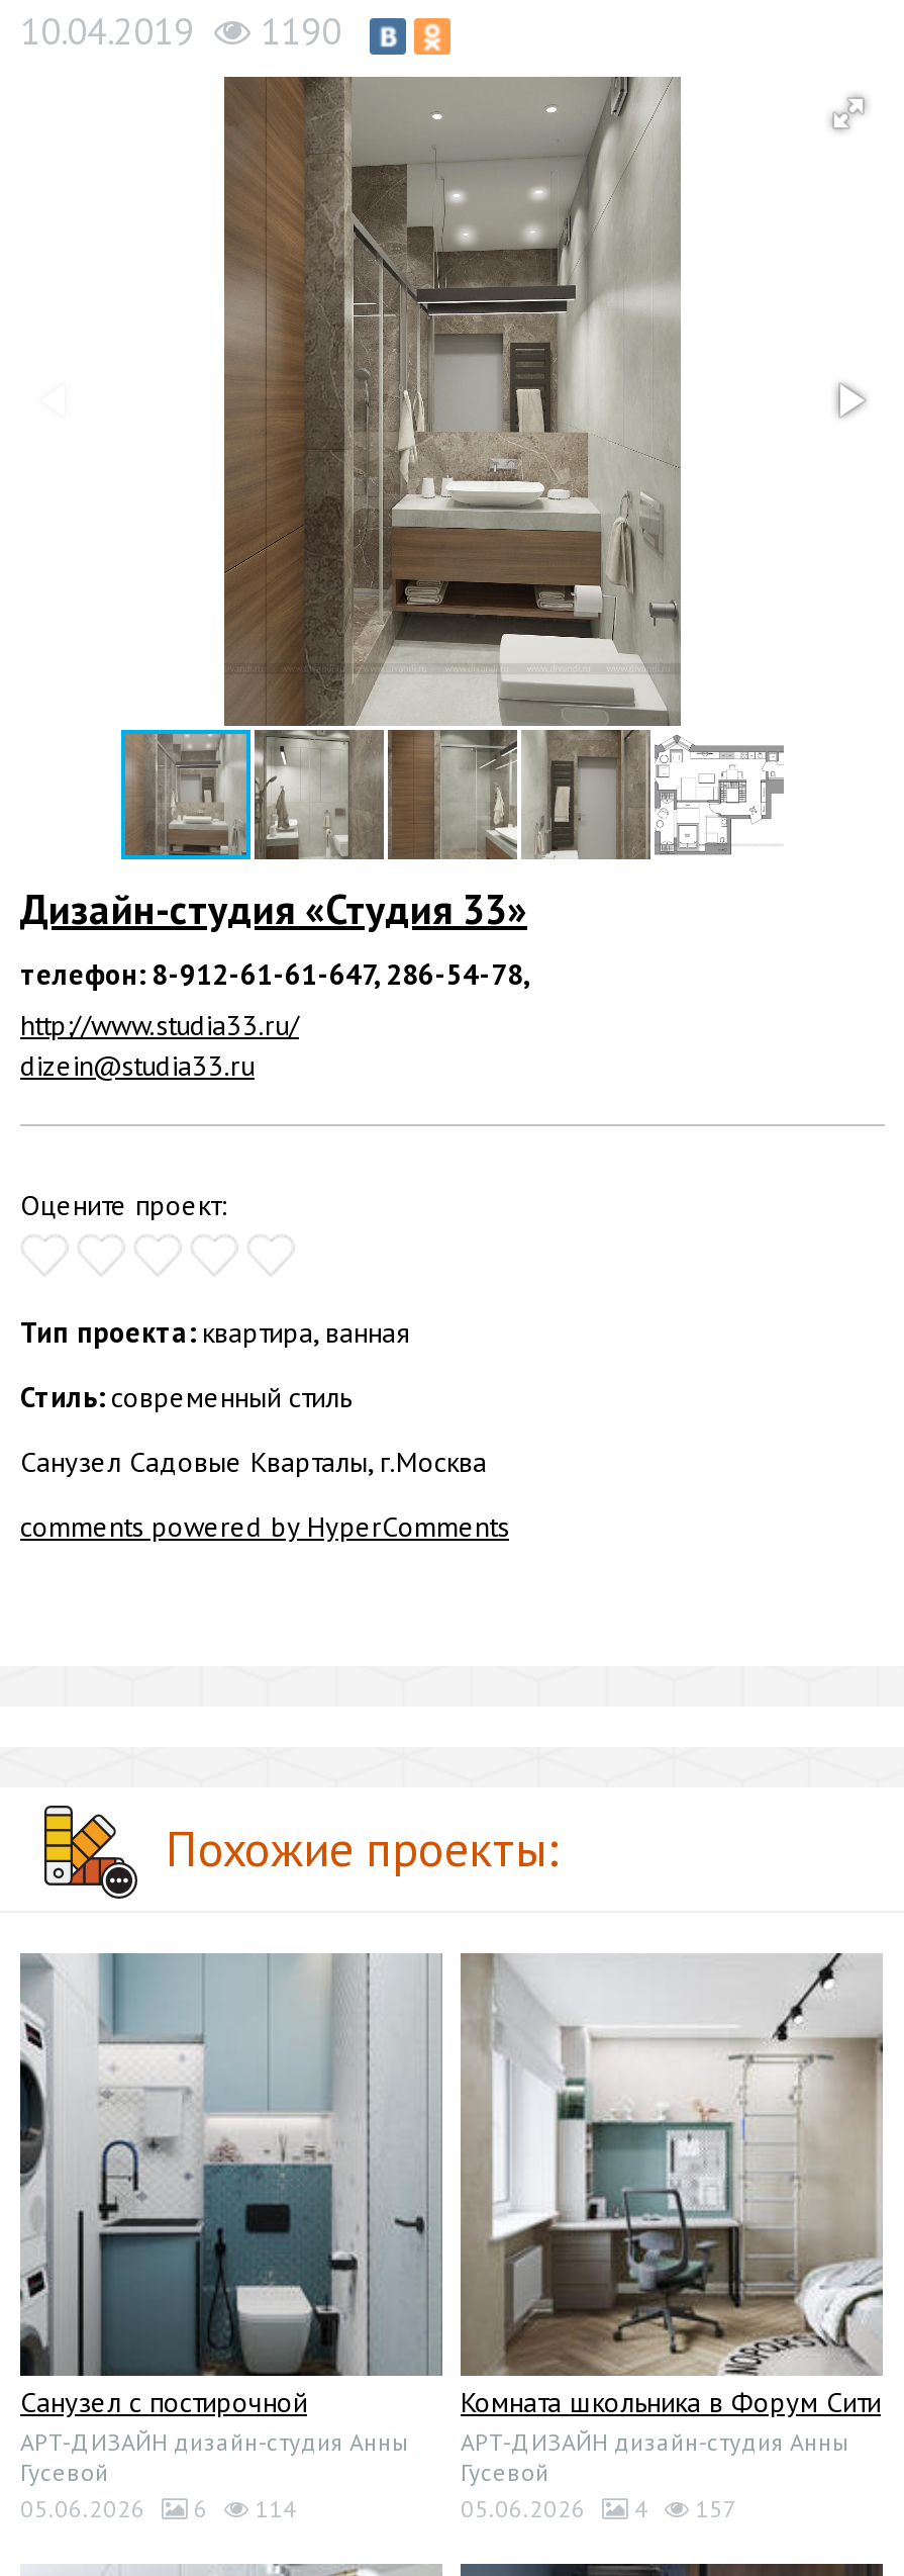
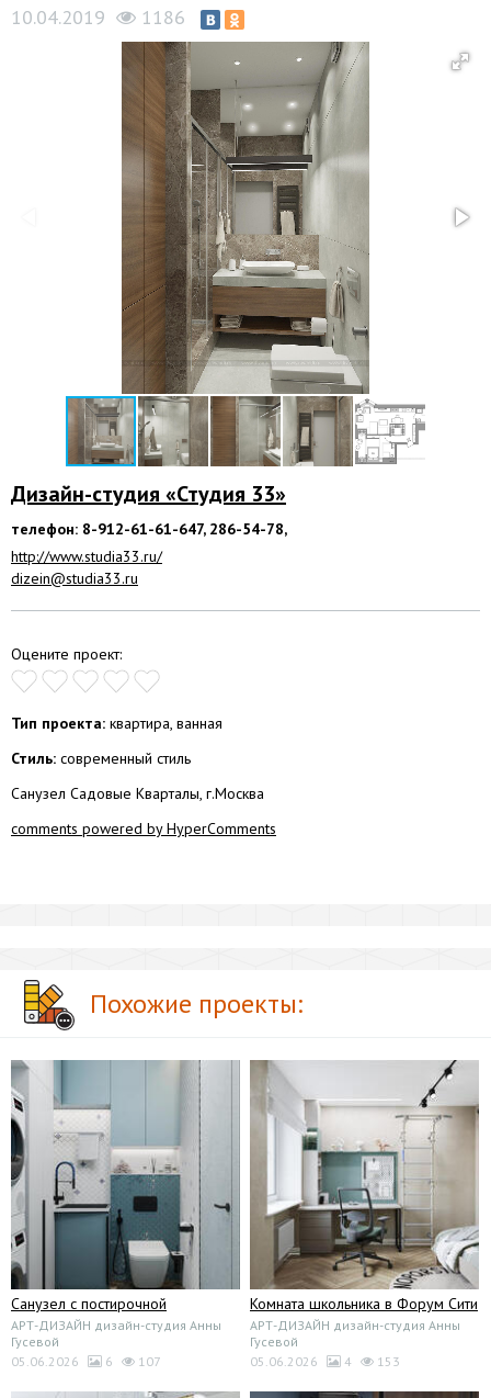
- 10.04.2019 1190
+ 10.04.2019 1186

- 05.06.2026 6 114
+ 05.06.2026 6 107

- 05.06.2026 4 157
+ 05.06.2026 4 153
